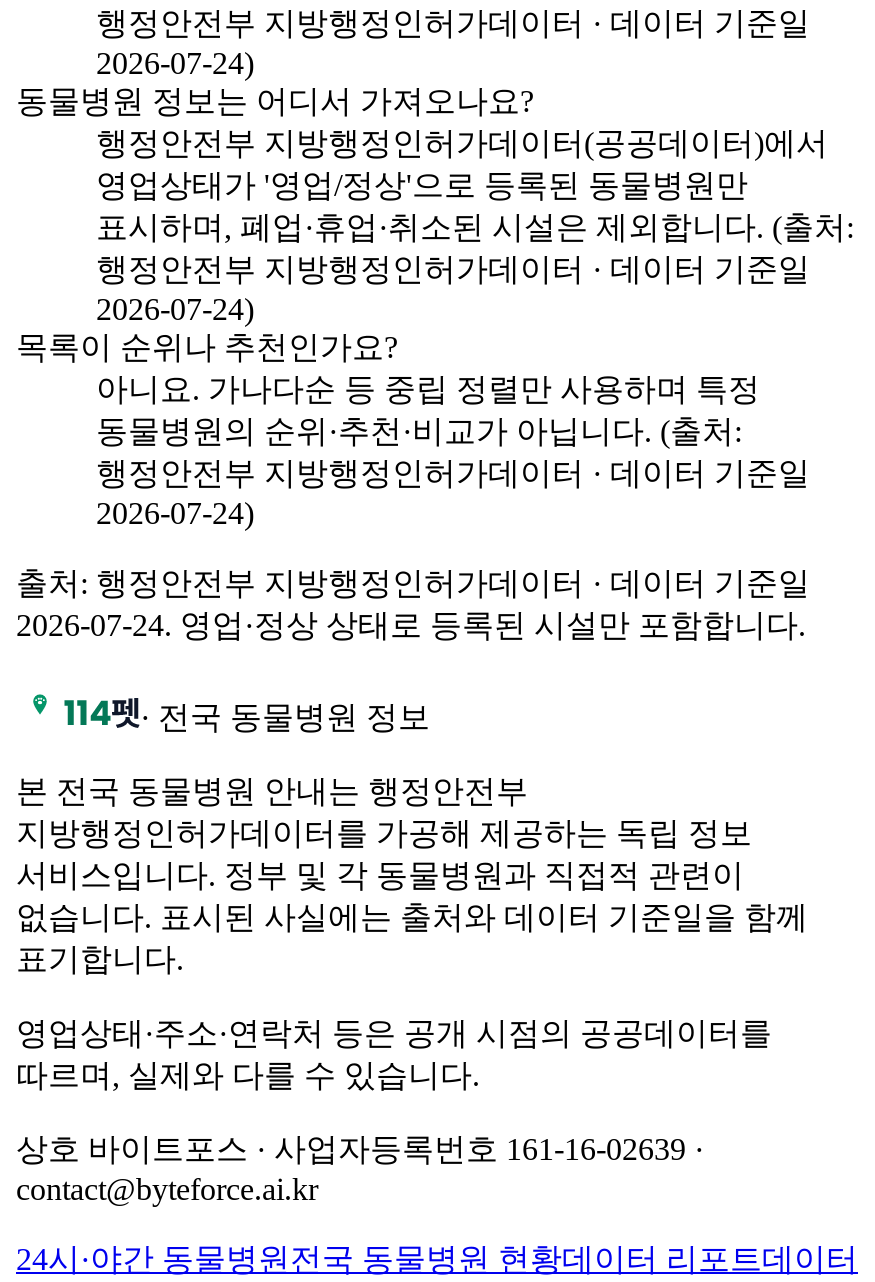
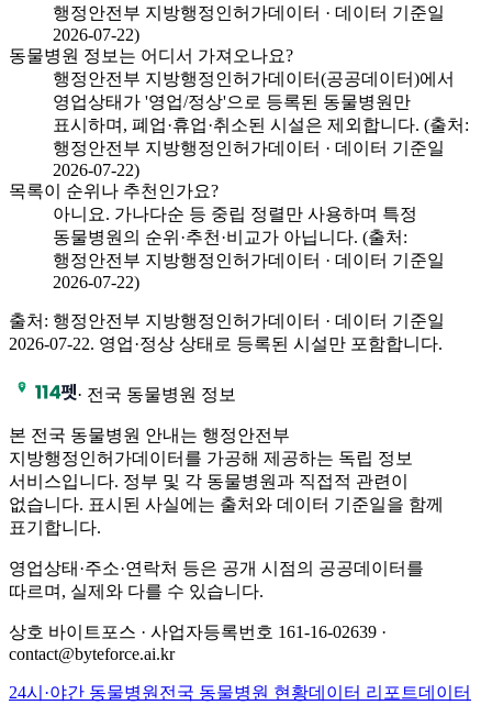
- 2026-07-24)
+ 2026-07-22)

- 2026-07-24)
+ 2026-07-22)

- 2026-07-24)
+ 2026-07-22)

- 2026-07-24. 영업·정상 상태로 등록된 시설만 포함합니다.
+ 2026-07-22. 영업·정상 상태로 등록된 시설만 포함합니다.
